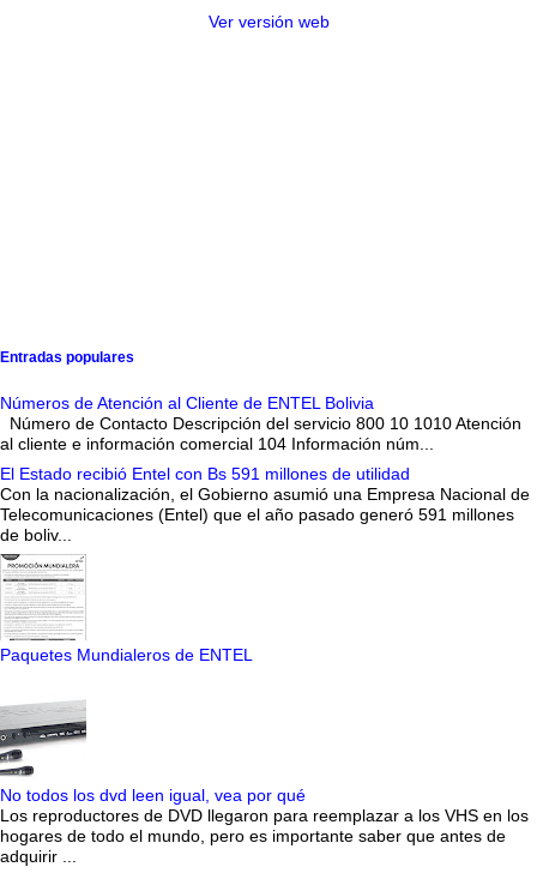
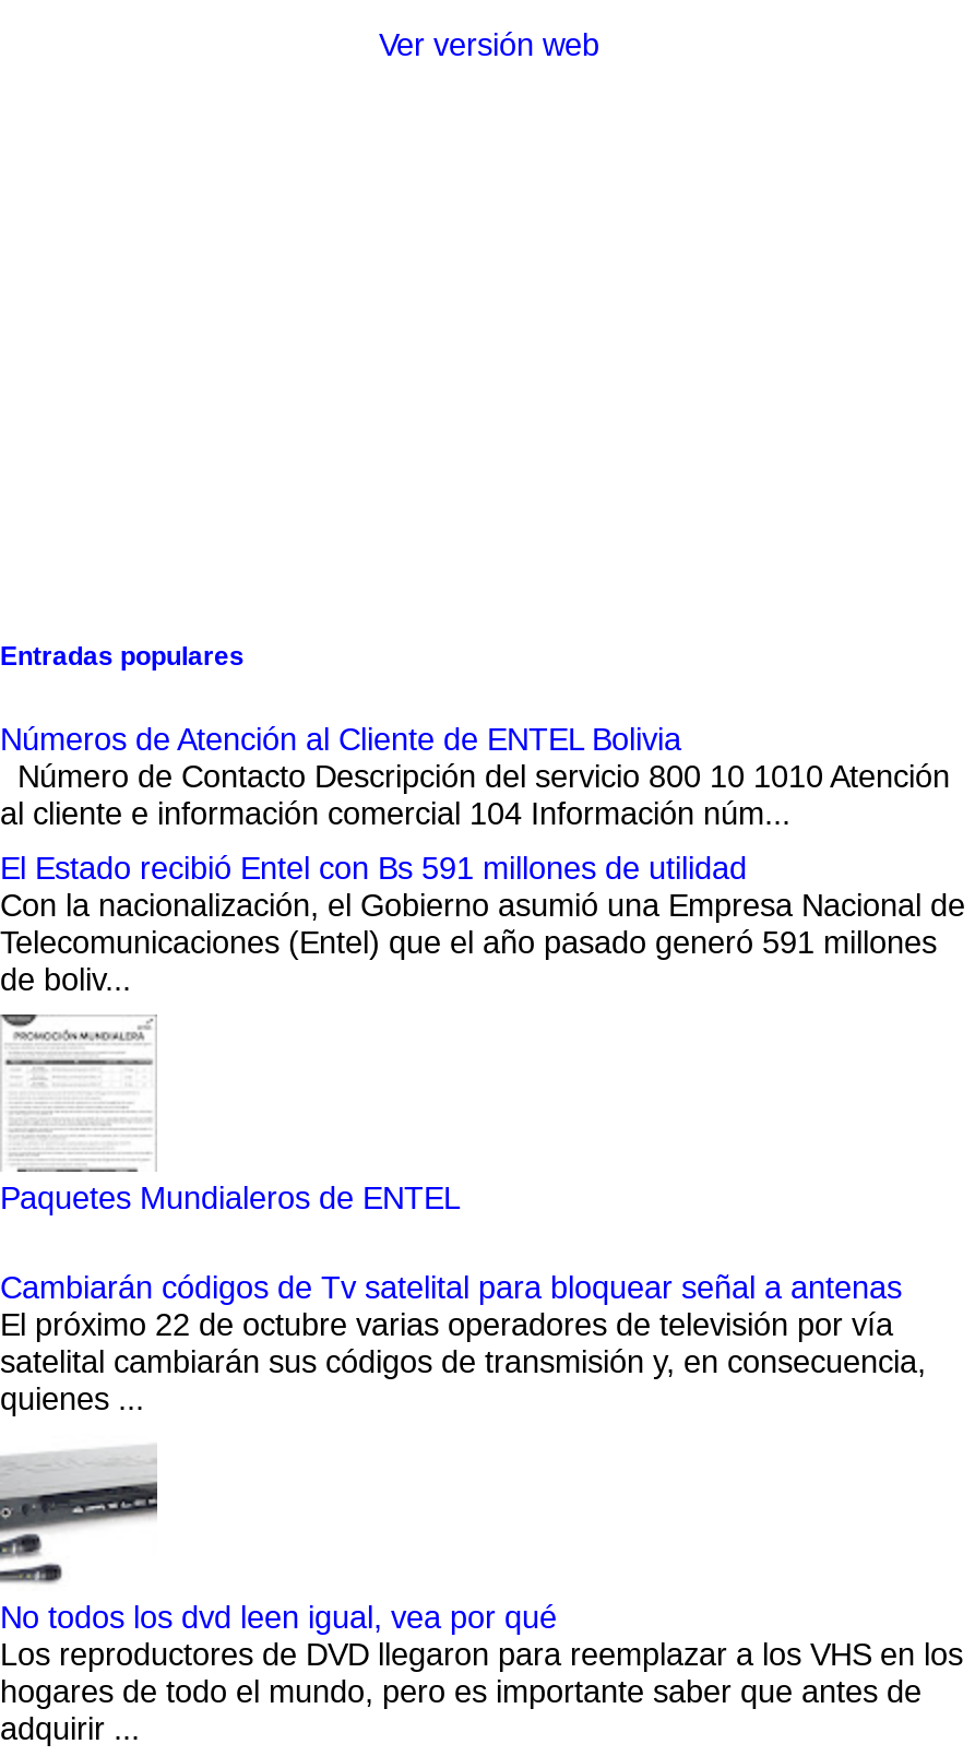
+ Cambiarán códigos de Tv satelital para bloquear señal a antenas
+ El próximo 22 de octubre varias operadores de televisión por vía
+ satelital cambiarán sus códigos de transmisión y, en consecuencia,
+ quienes ...
